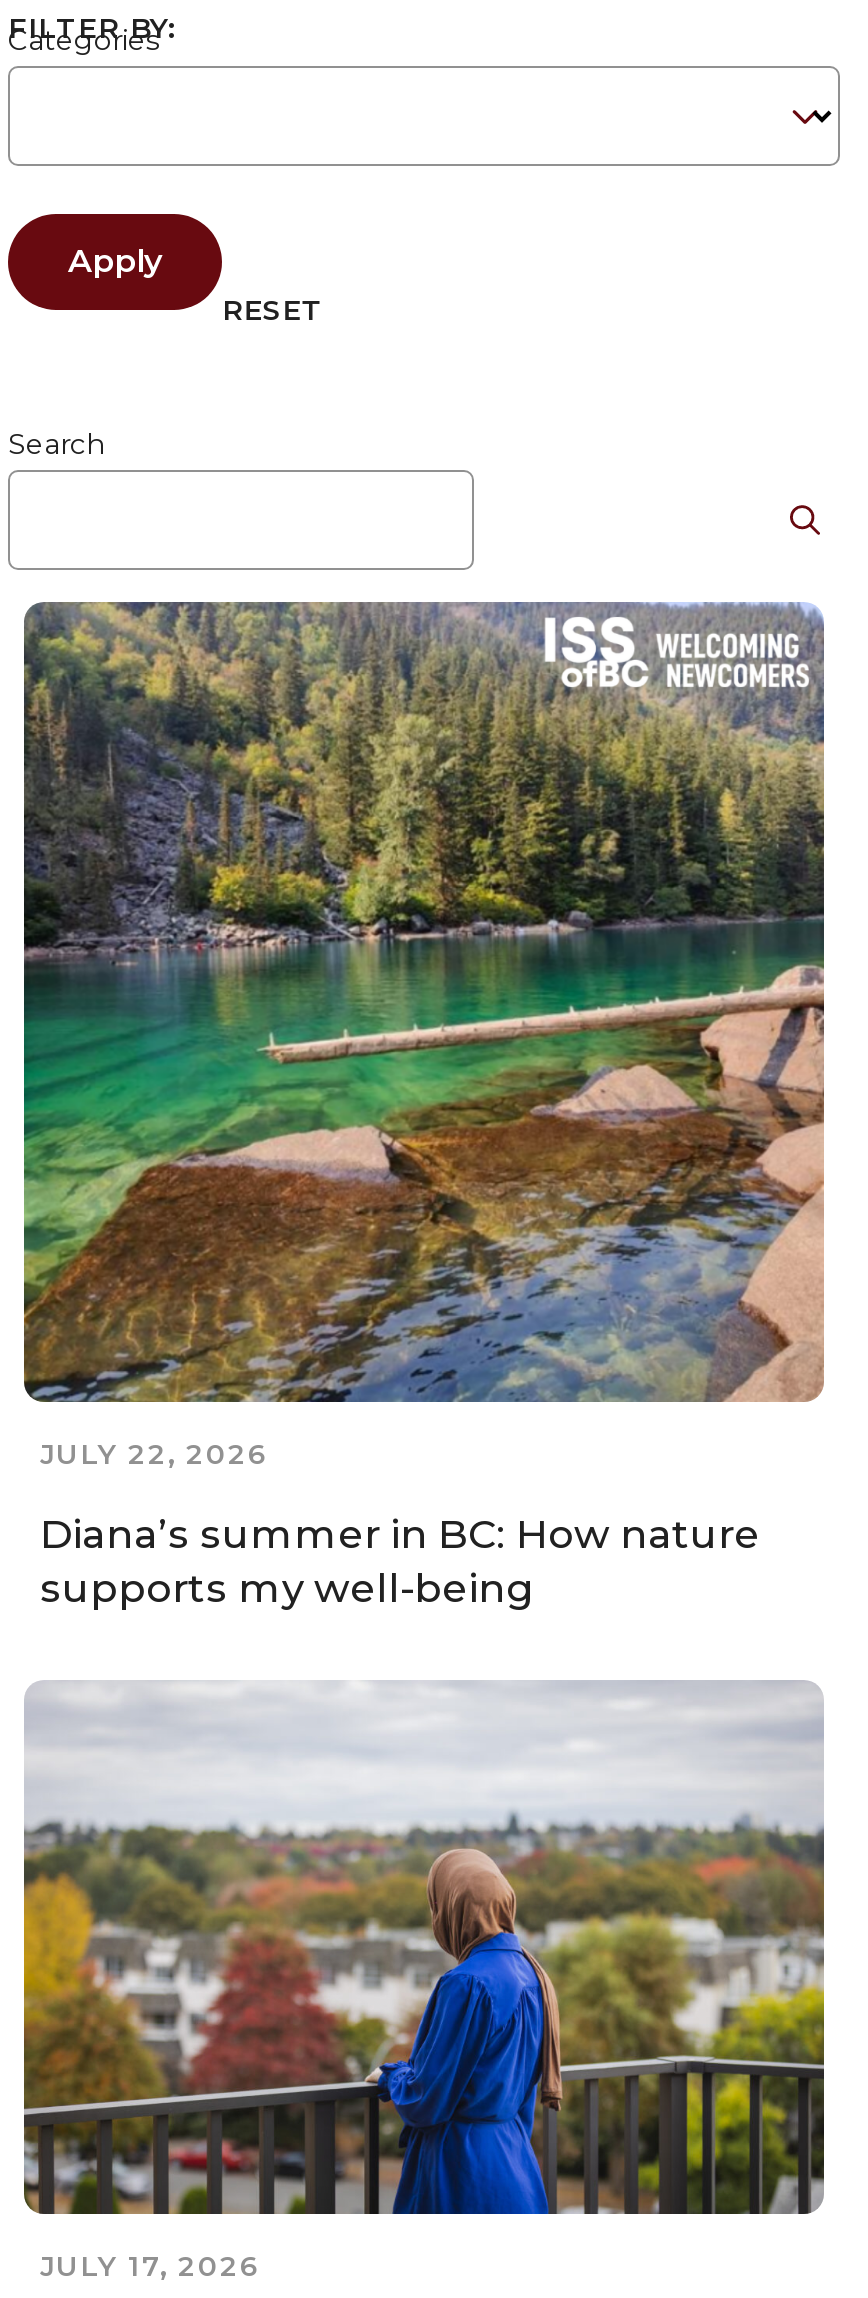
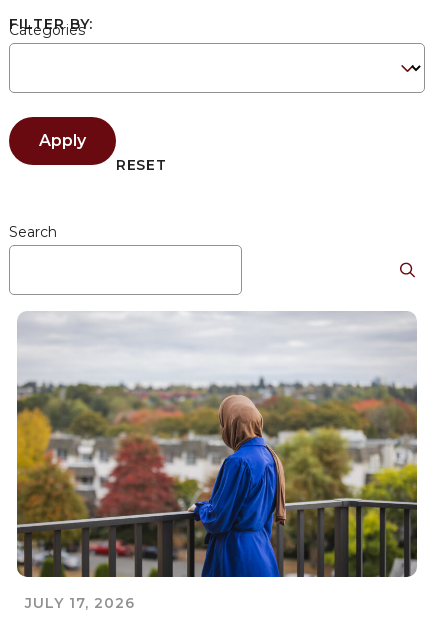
- [image]
- JULY 22, 2026
- Diana’s summer in BC: How nature
- supports my well-being
